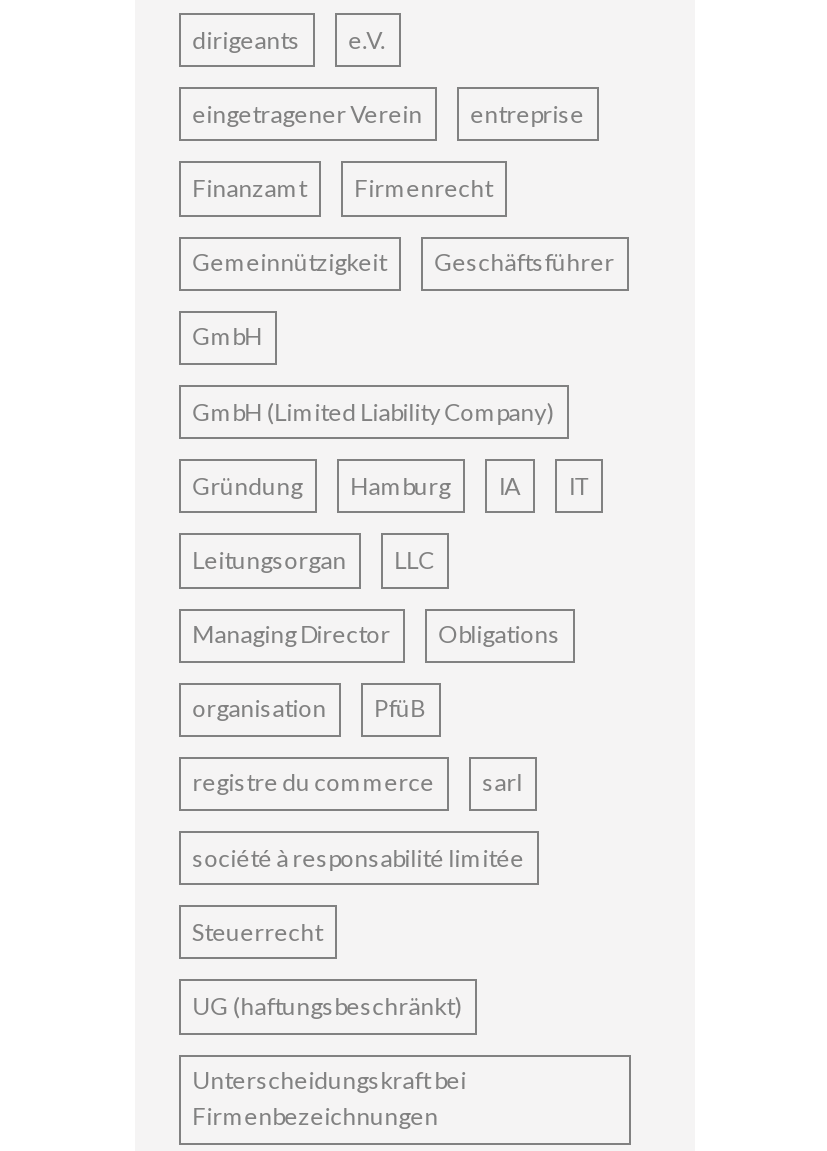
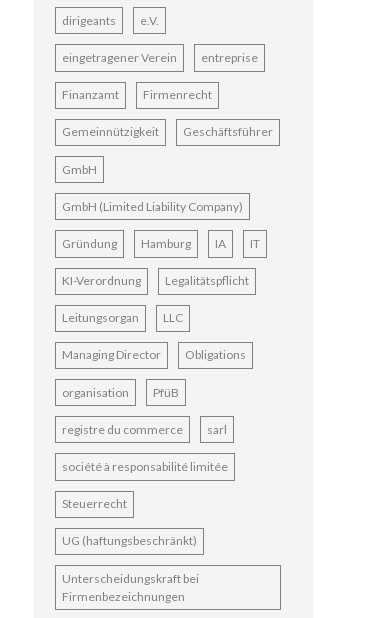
+ KI-Verordnung
+ Legalitätspflicht
